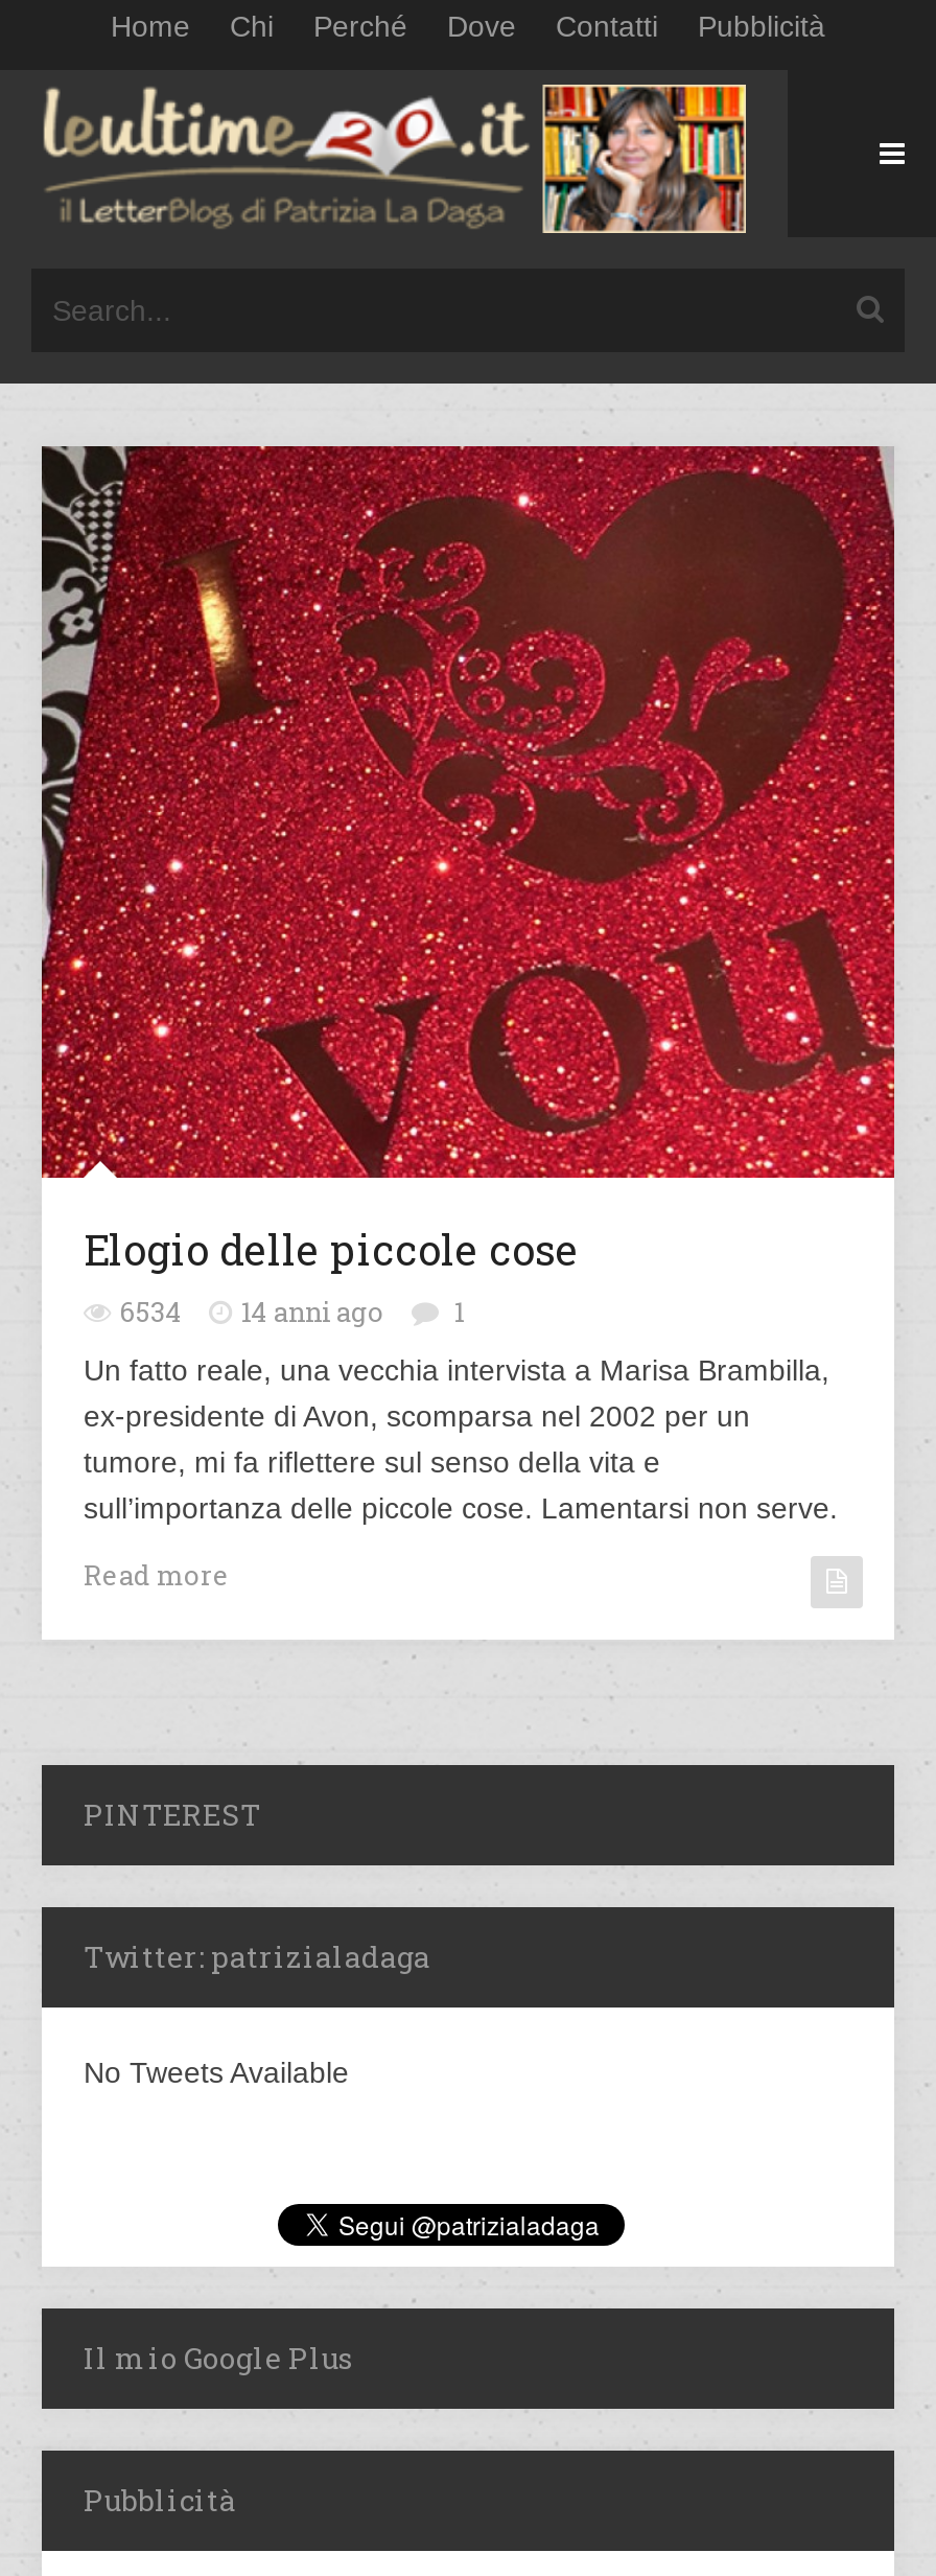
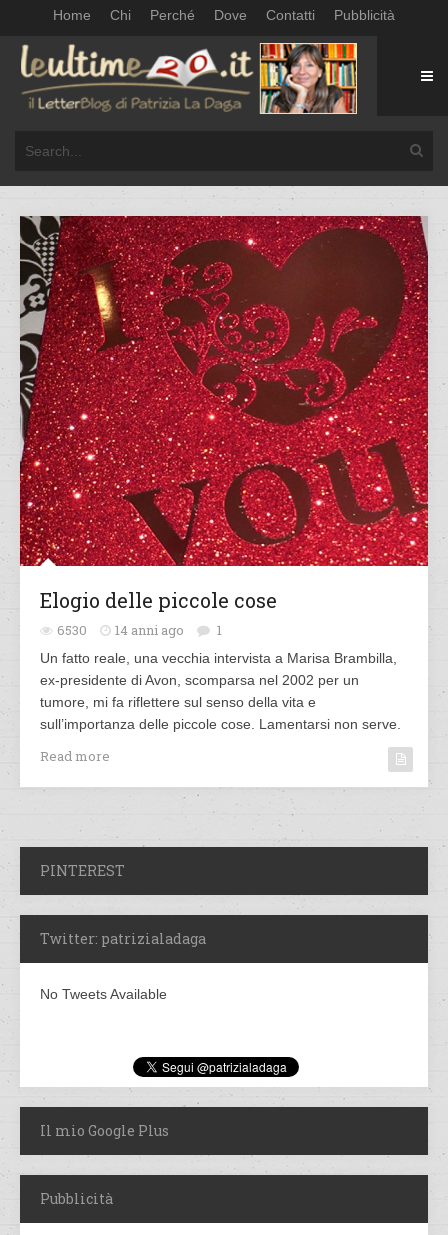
- 6534 14 anni ago 1
+ 6530 14 anni ago 1
